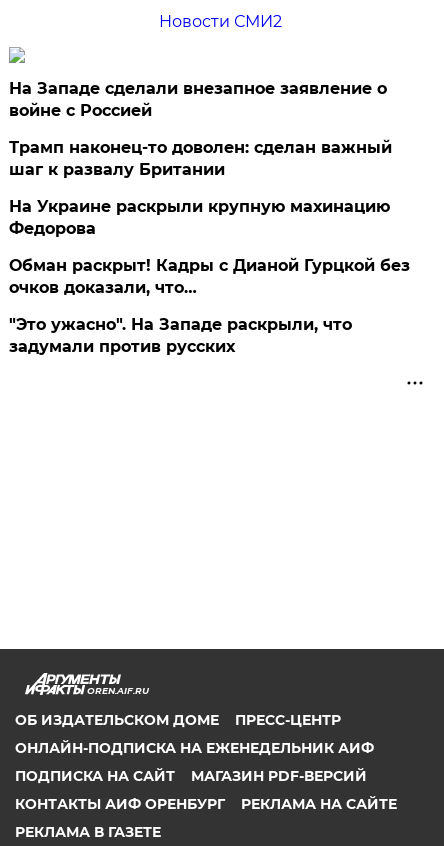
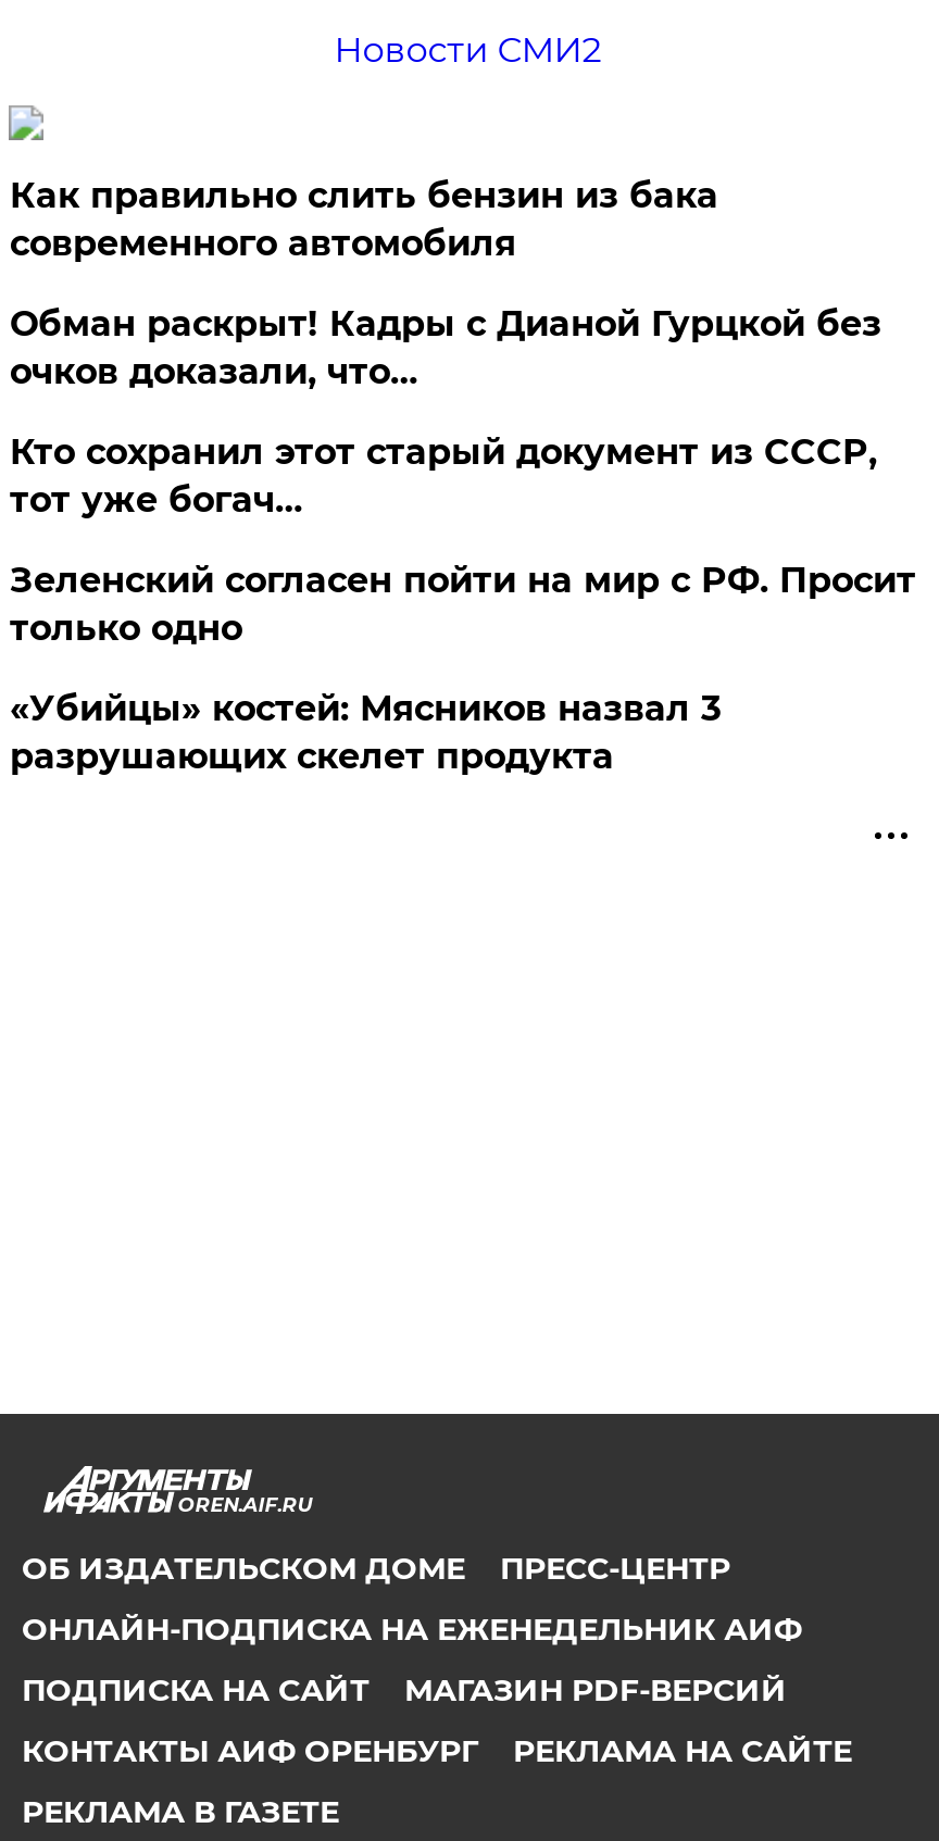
- На Западе сделали внезапное заявление о
- войне с Россией
- Трамп наконец-то доволен: сделан важный
- шаг к развалу Британии
- На Украине раскрыли крупную махинацию
- Федорова
+ Как правильно слить бензин из бака
+ современного автомобиля

moved up: Обман раскрыт! Кадры с Дианой Гурцкой без | очков доказали, что…

- "Это ужасно". На Западе раскрыли, что
- задумали против русских
+ Кто сохранил этот старый документ из СССР,
+ тот уже богач…
+ Зеленский согласен пойти на мир с РФ. Просит
+ только одно
+ «Убийцы» костей: Мясников назвал 3
+ разрушающих скелет продукта
